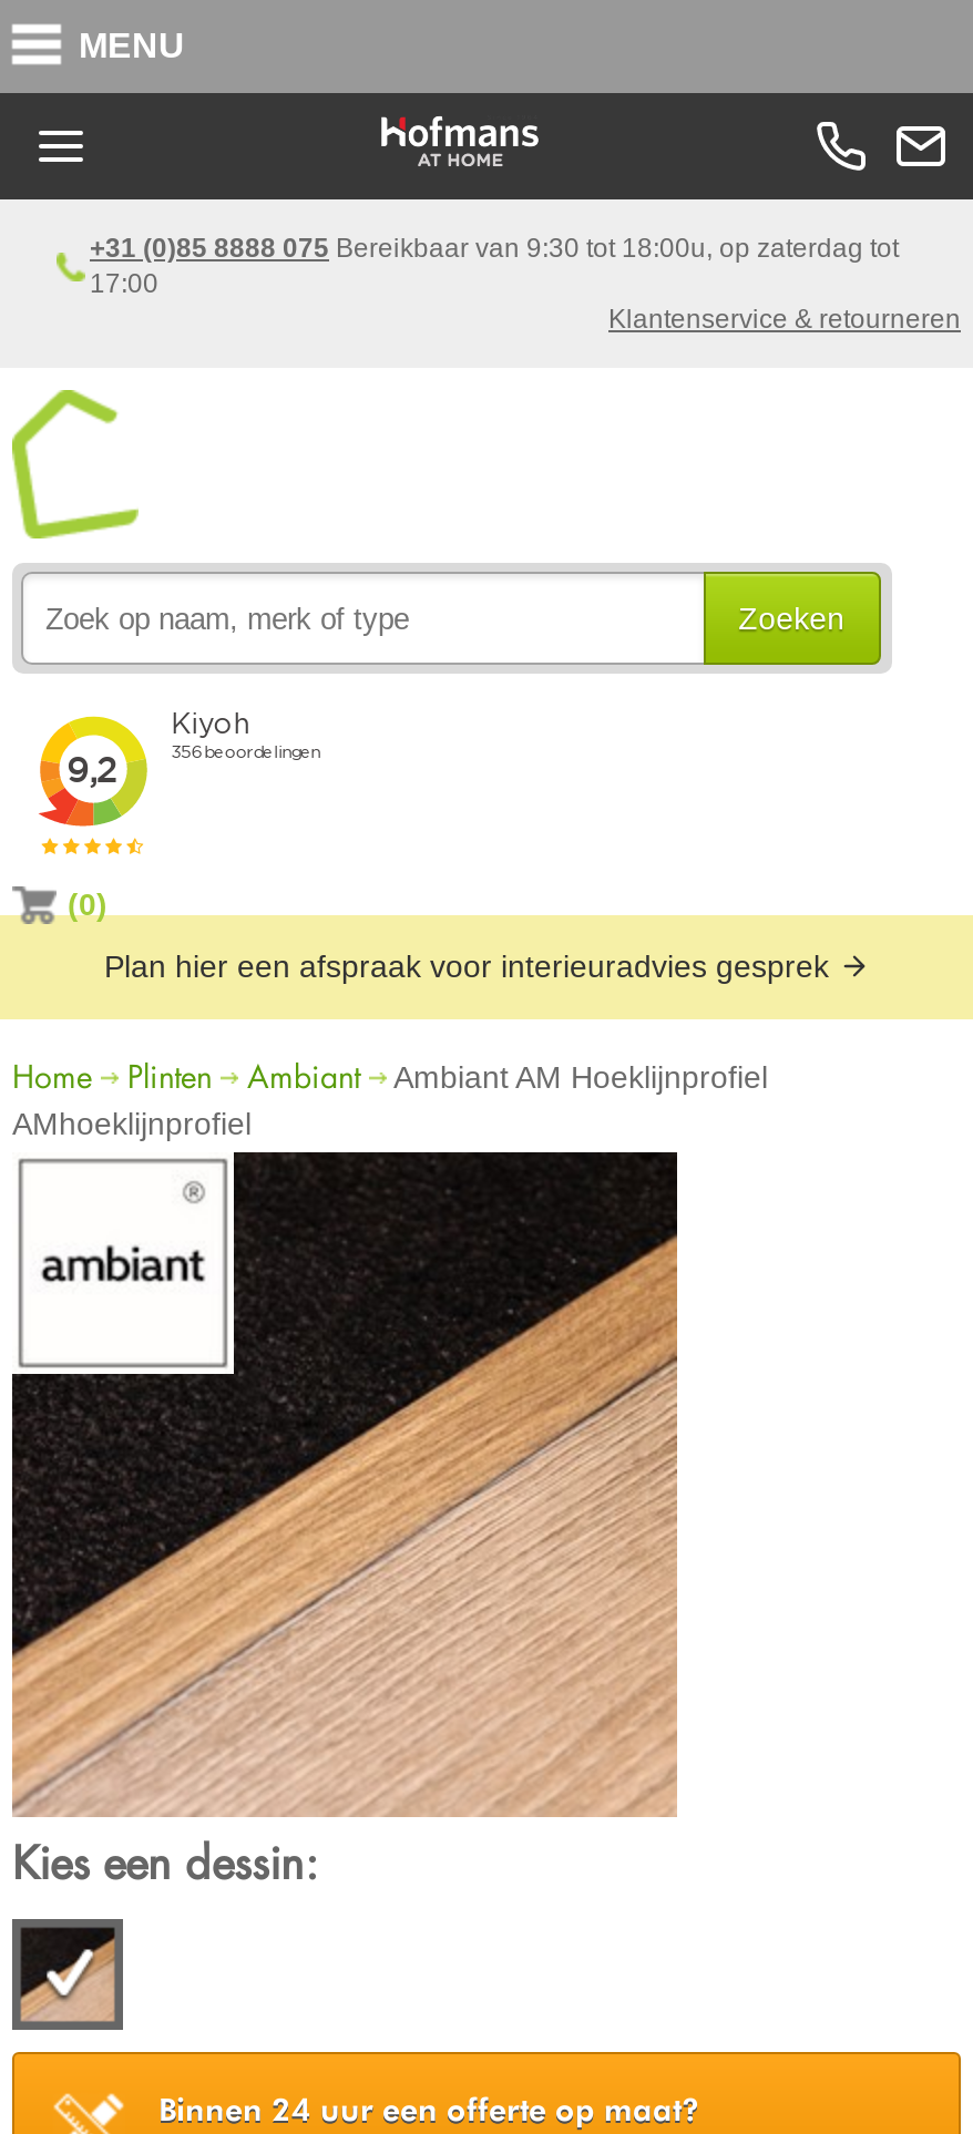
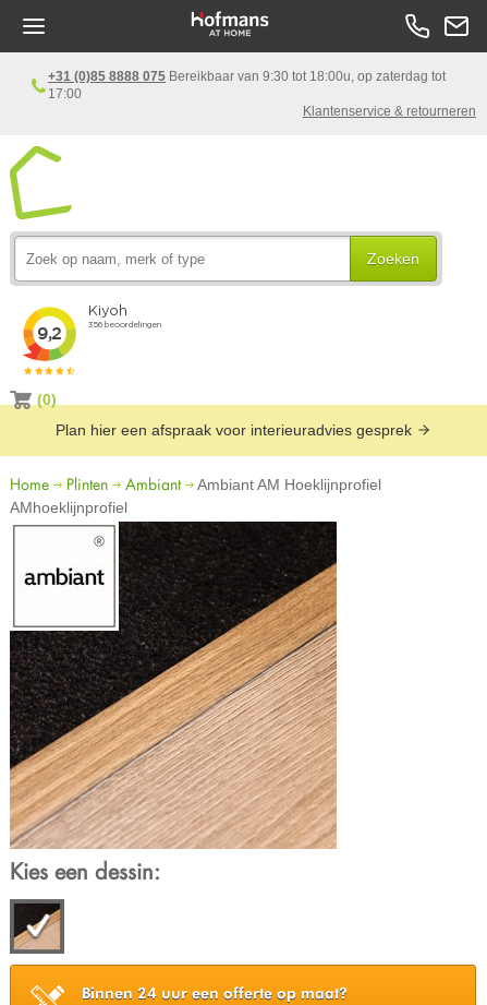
- MENU
